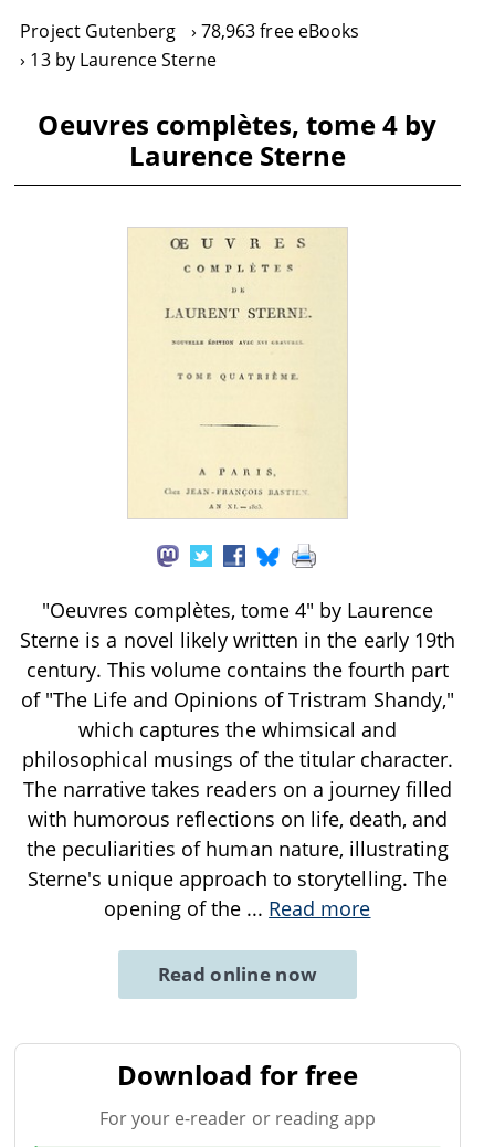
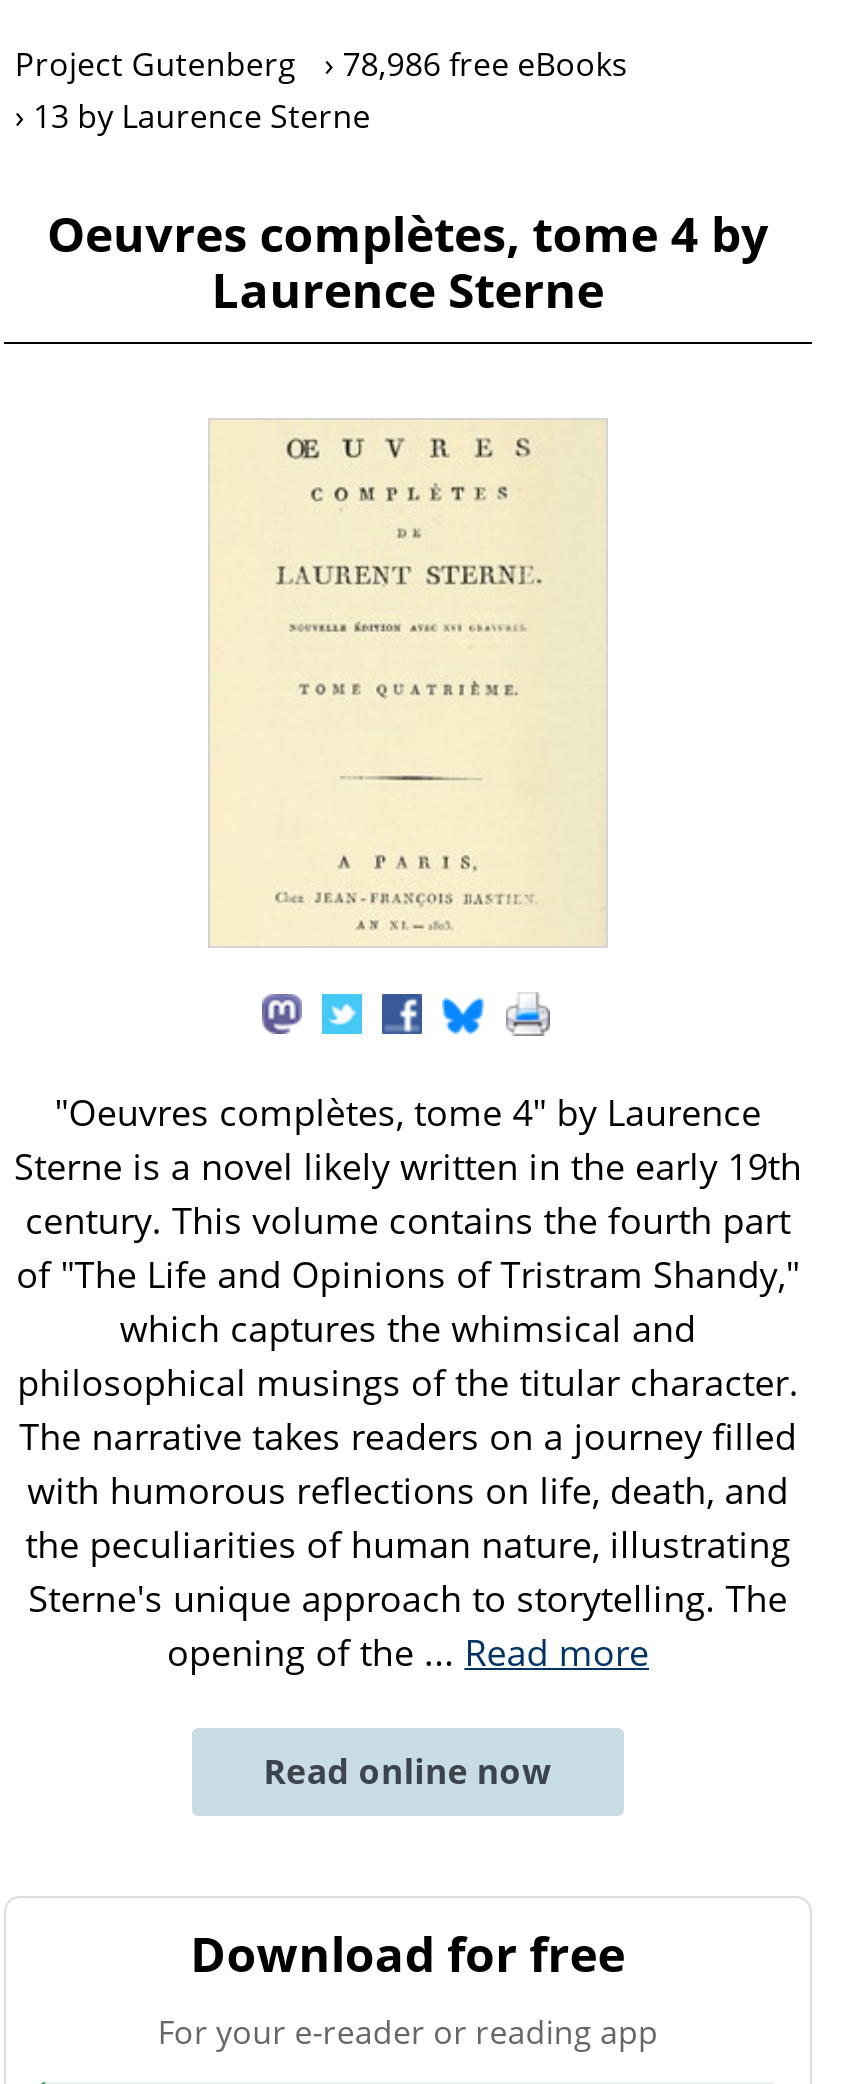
- Project Gutenberg 78,963 free eBooks
+ Project Gutenberg 78,986 free eBooks
